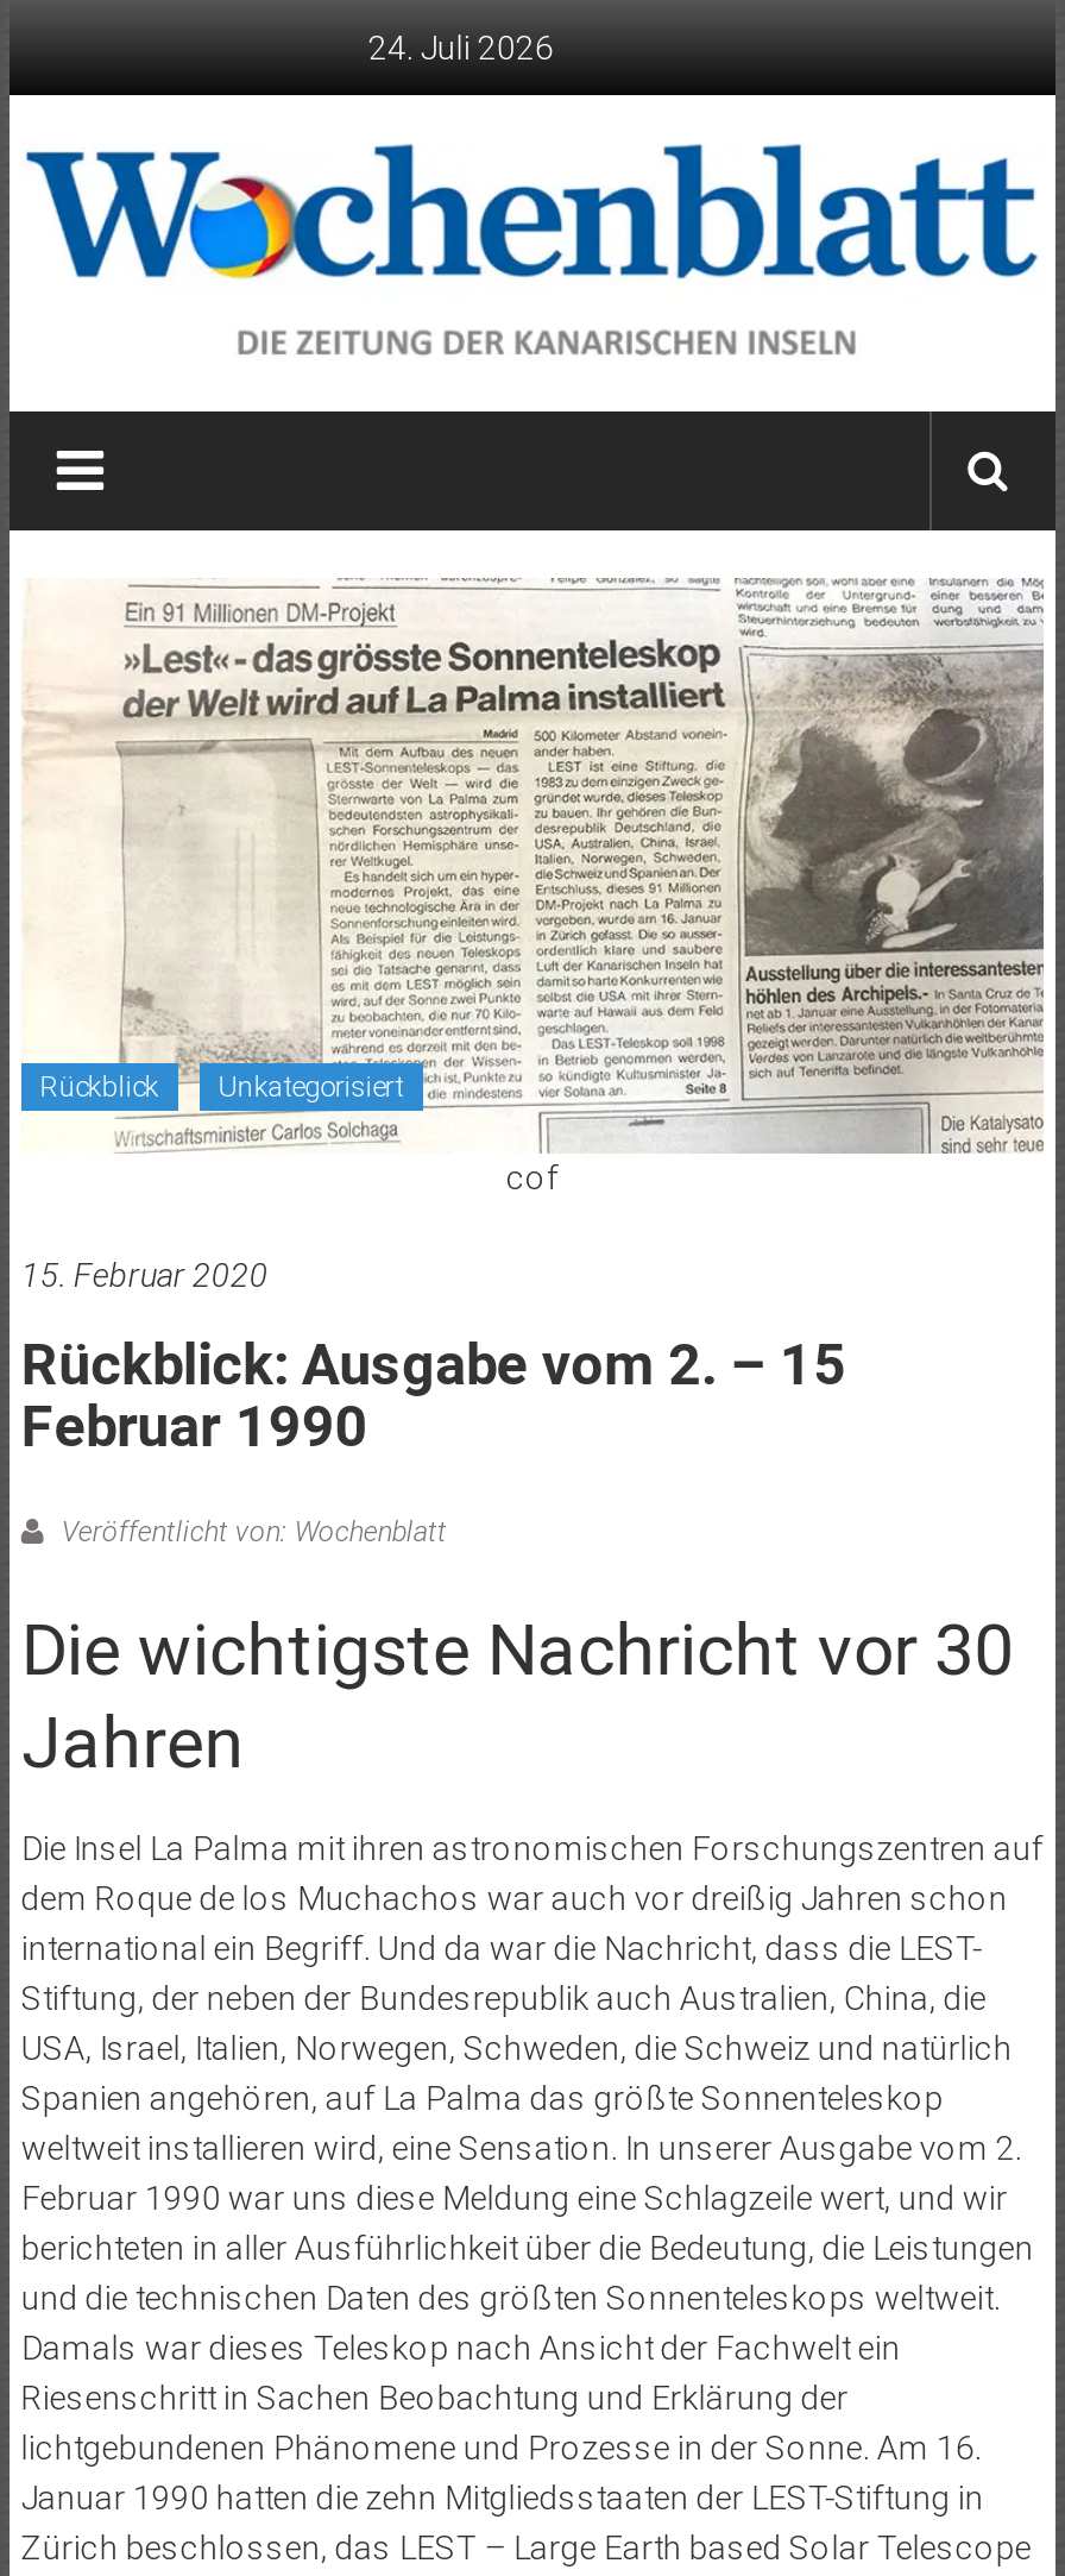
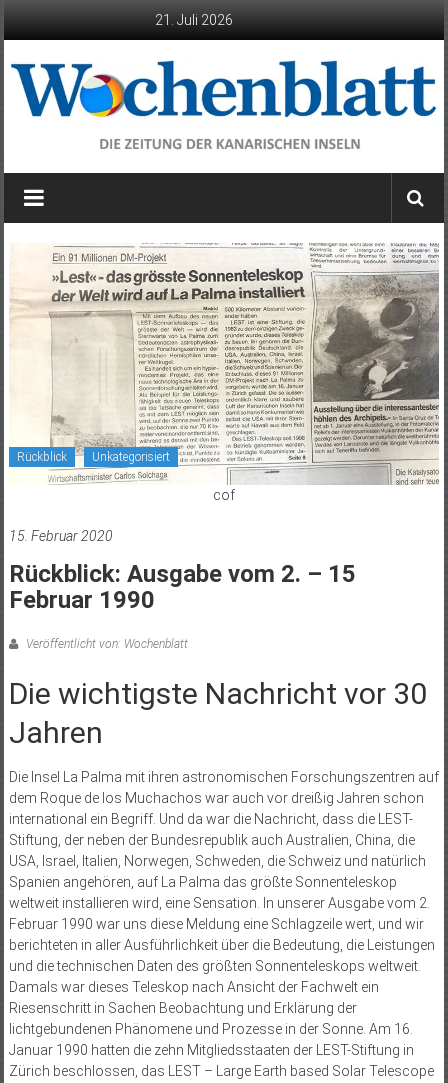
- 24. Juli 2026
+ 21. Juli 2026
